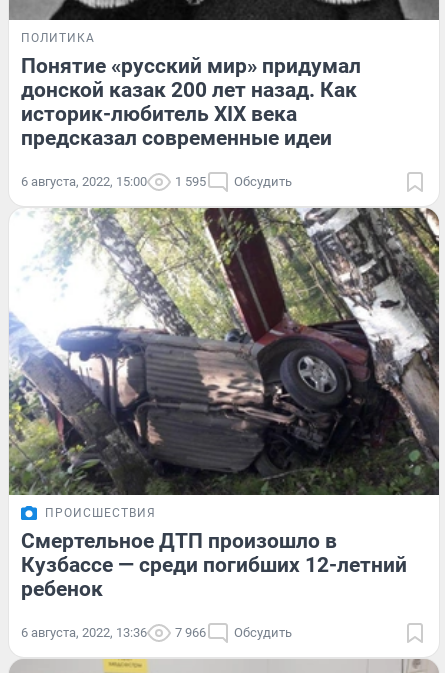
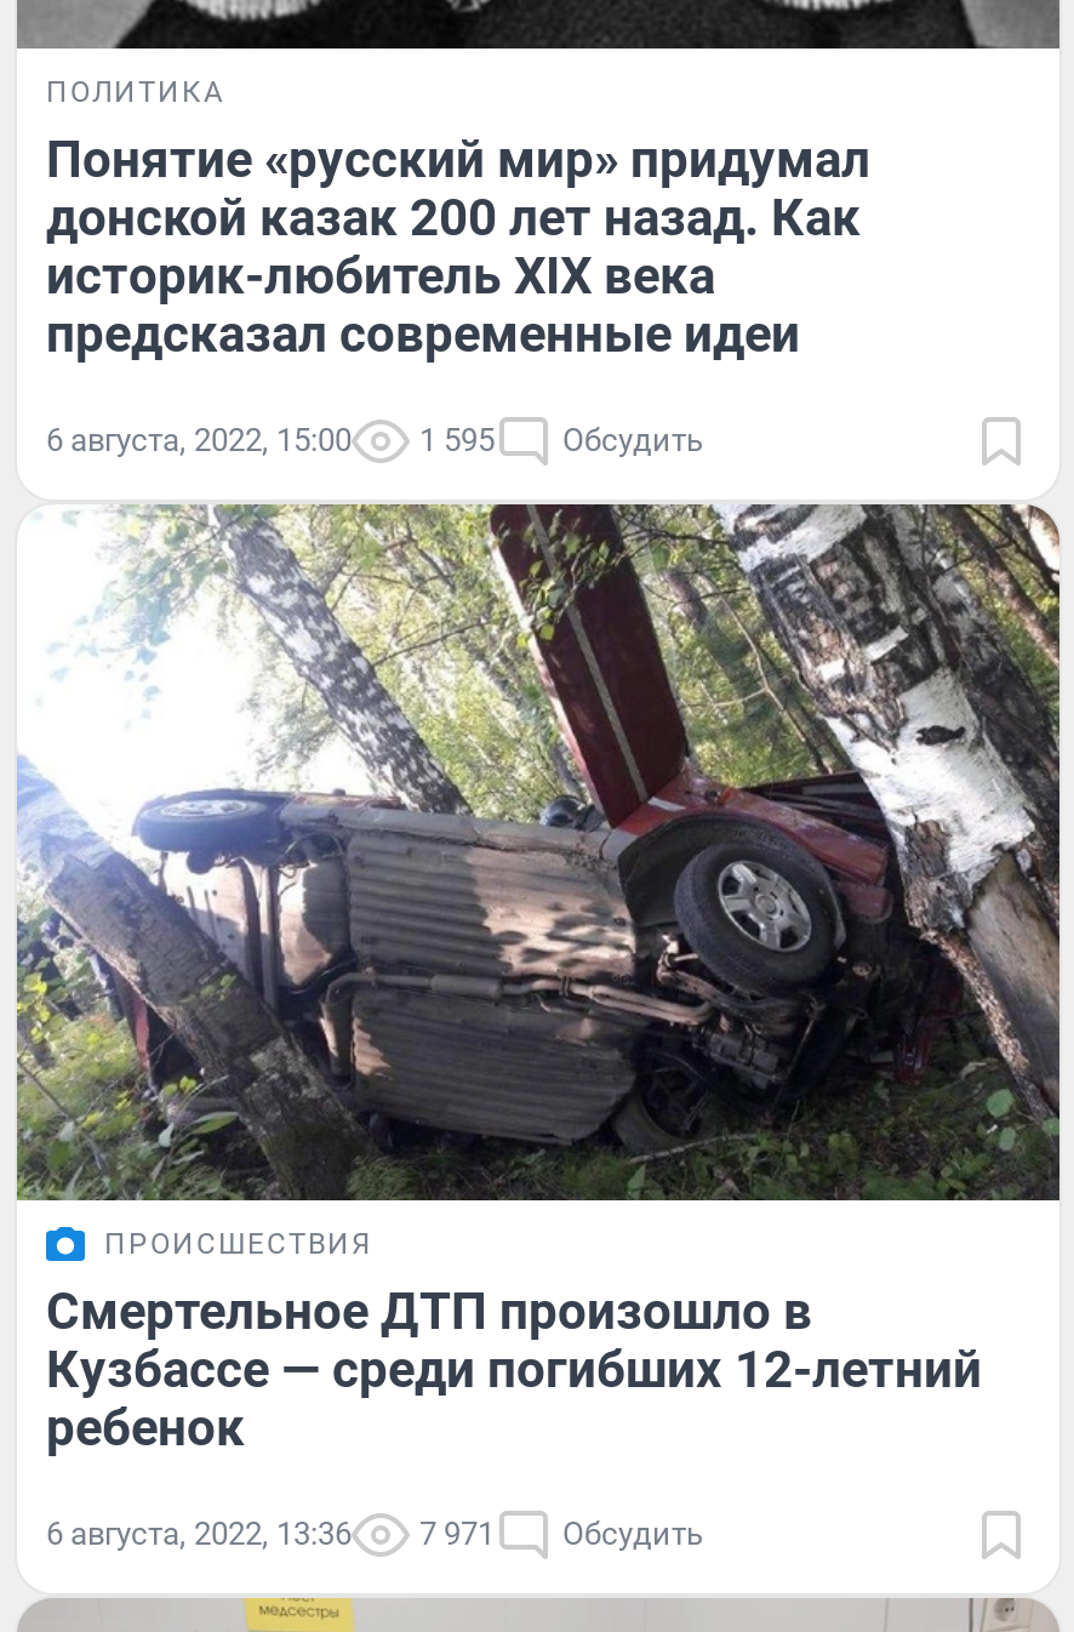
- 6 августа, 2022, 13:36 7 966 Обсудить
+ 6 августа, 2022, 13:36 7 971 Обсудить
